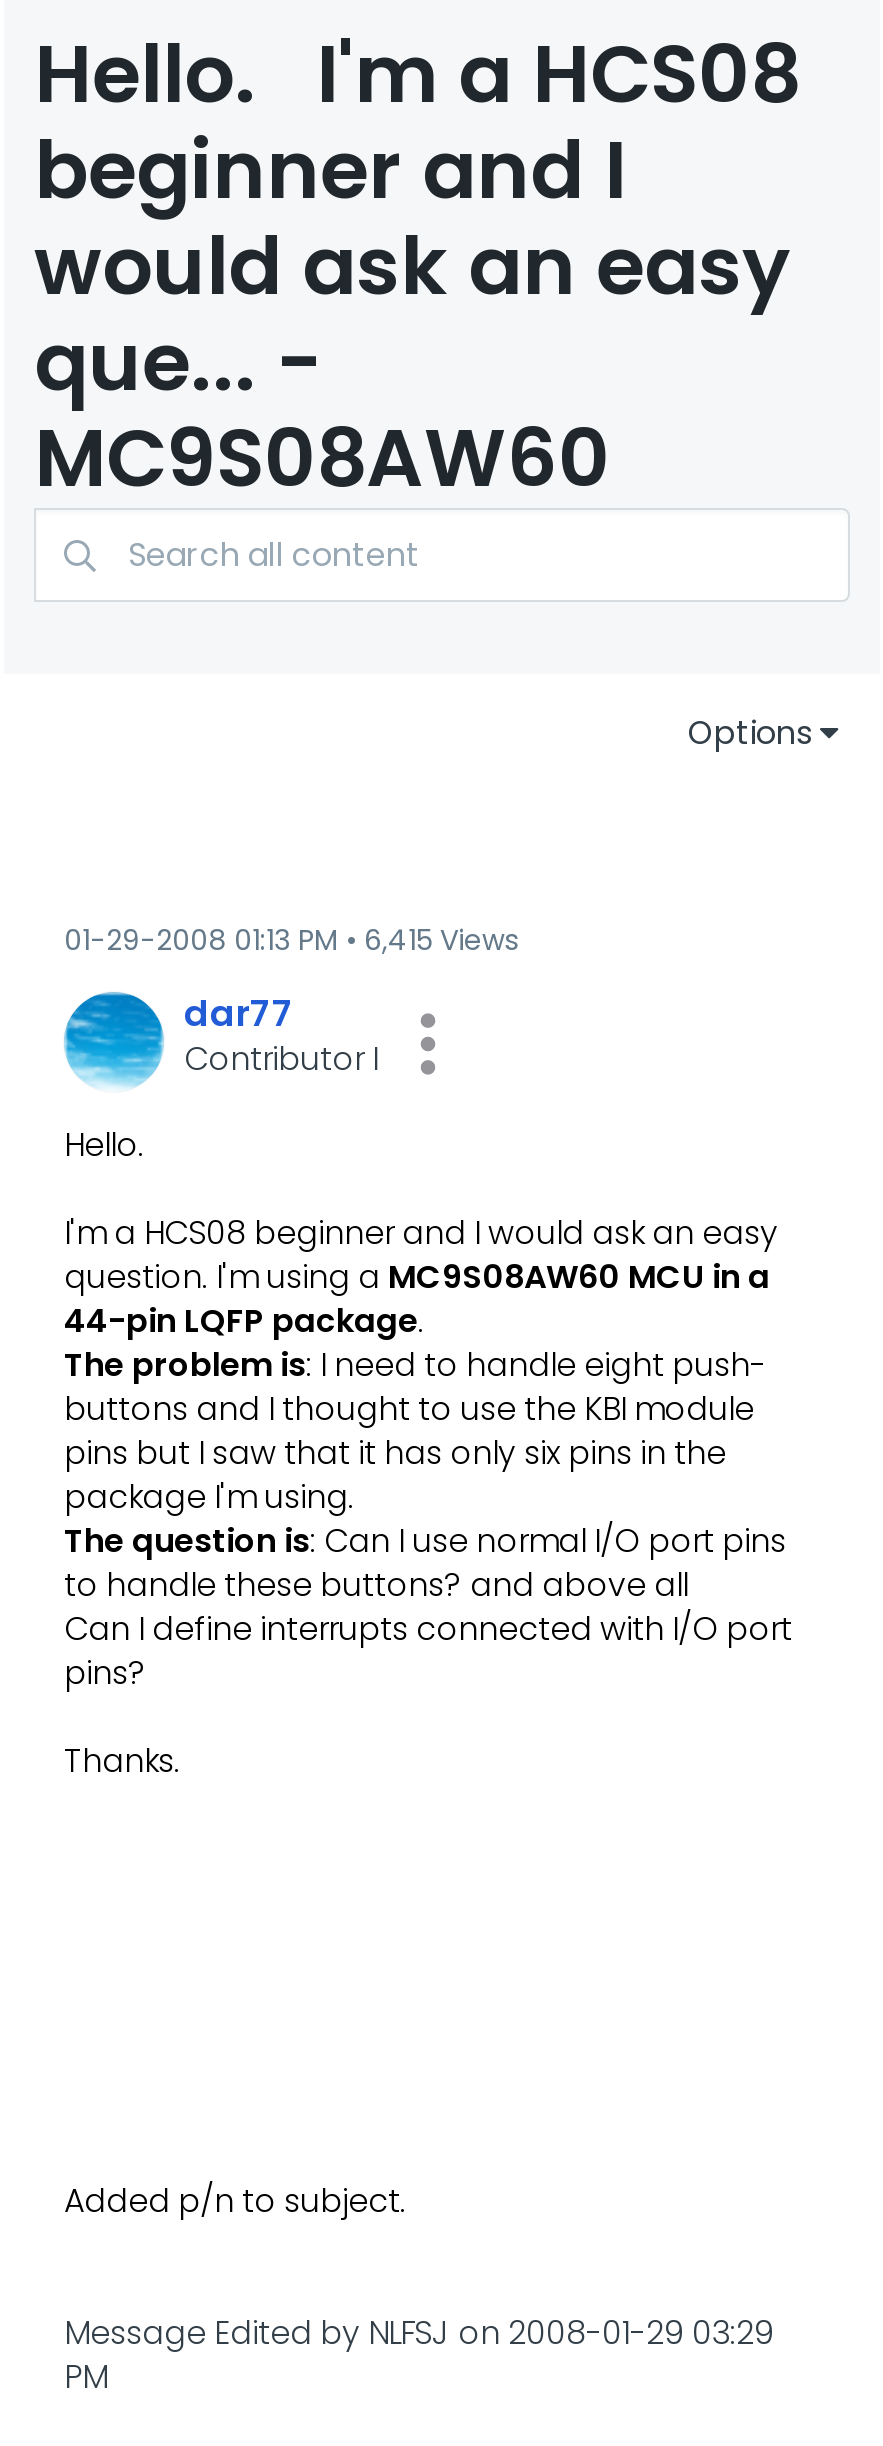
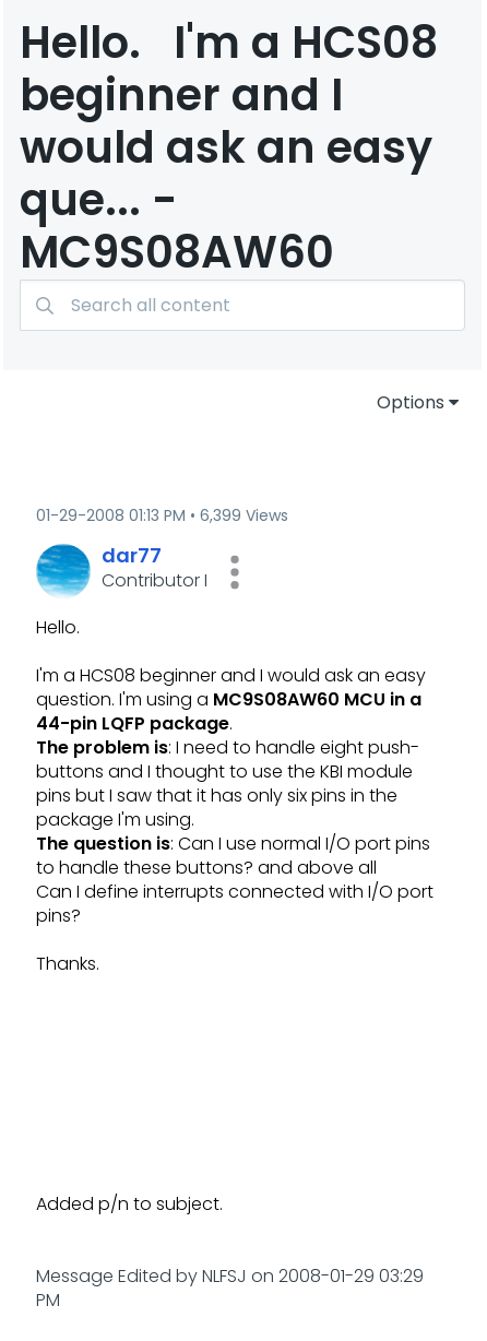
- 01-29-2008 01:13 PM 6,415 Views
+ 01-29-2008 01:13 PM 6,399 Views
